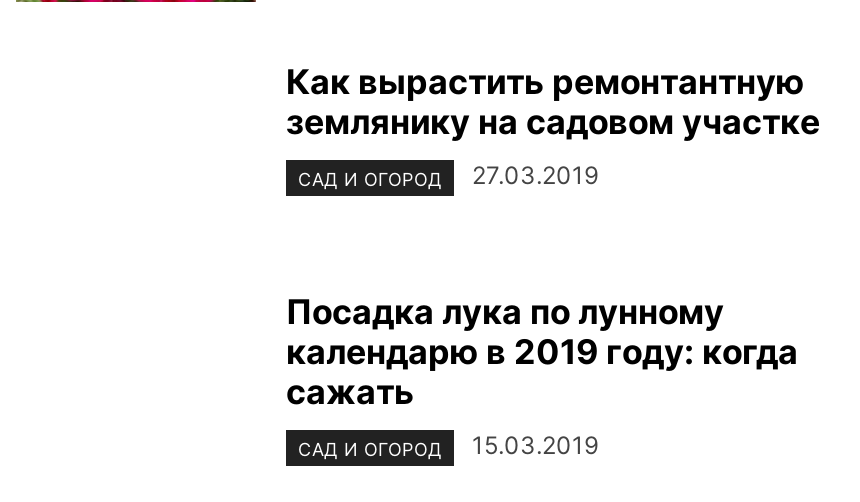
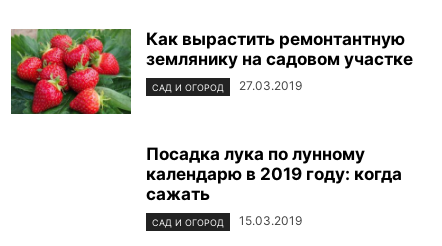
+ [image]
